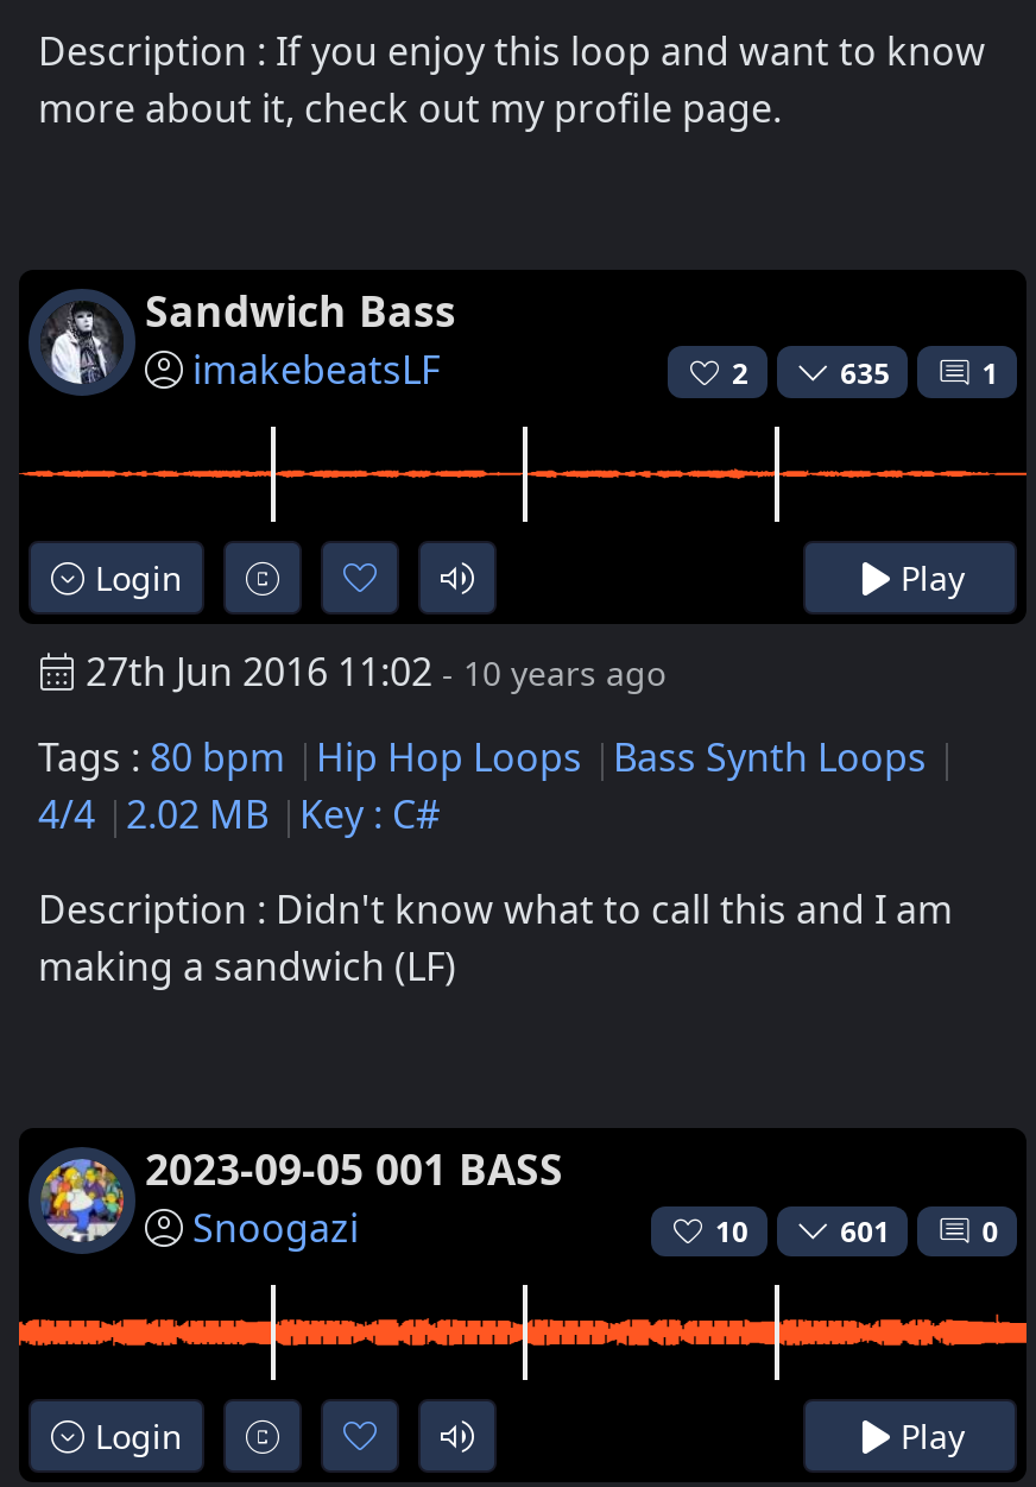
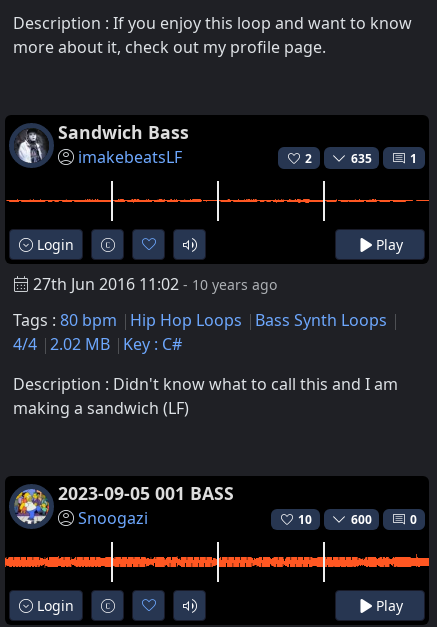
- 601
+ 600
